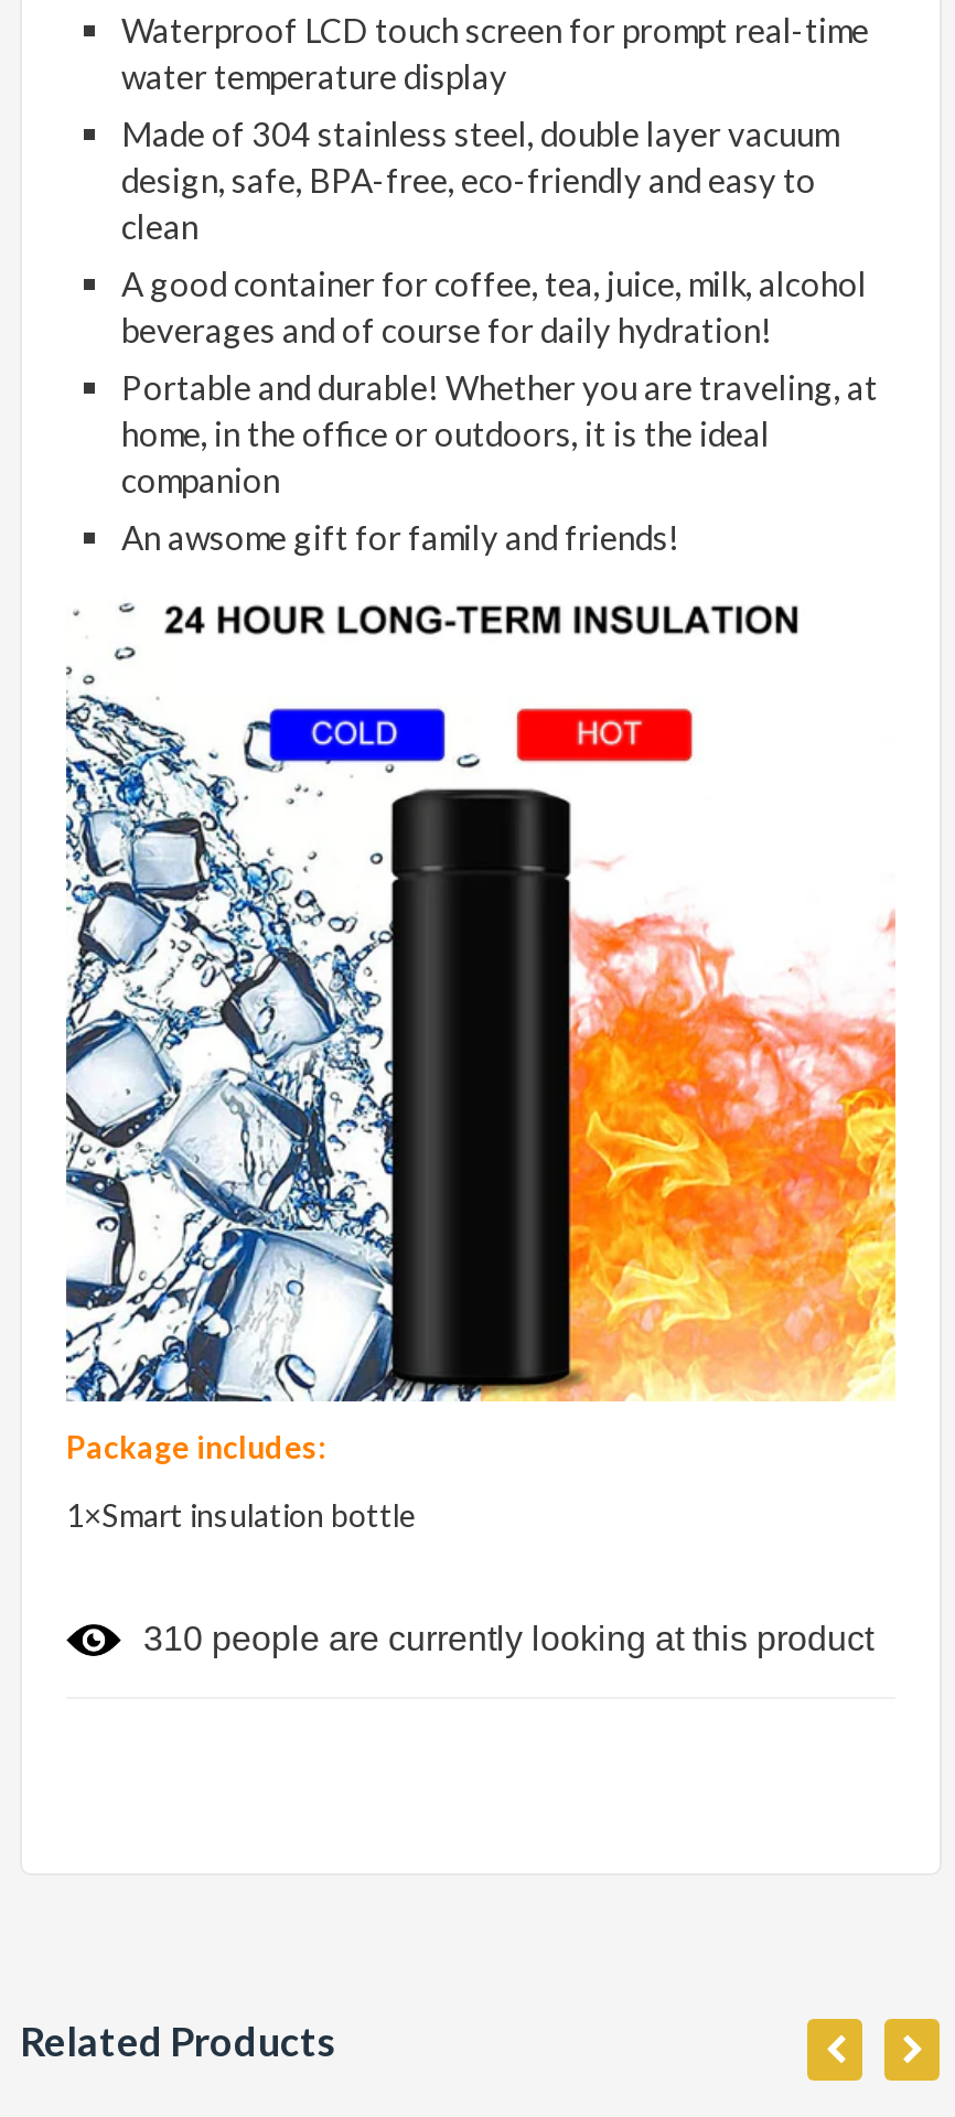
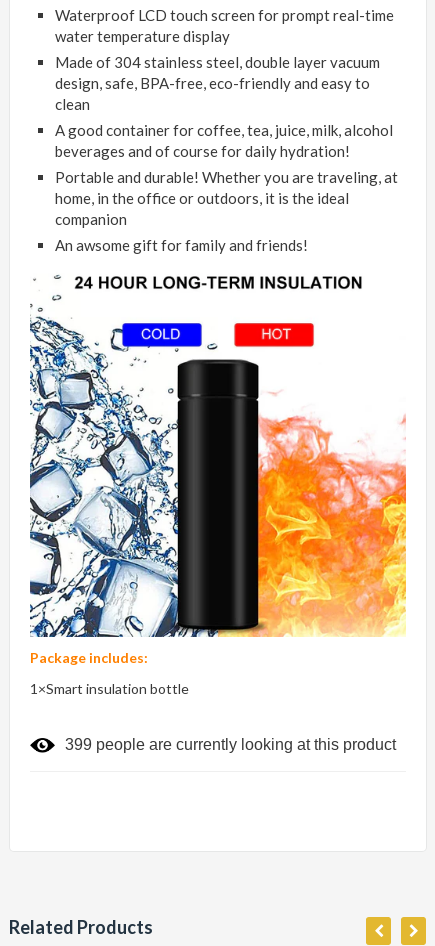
- 310 people are currently looking at this product
+ 399 people are currently looking at this product
